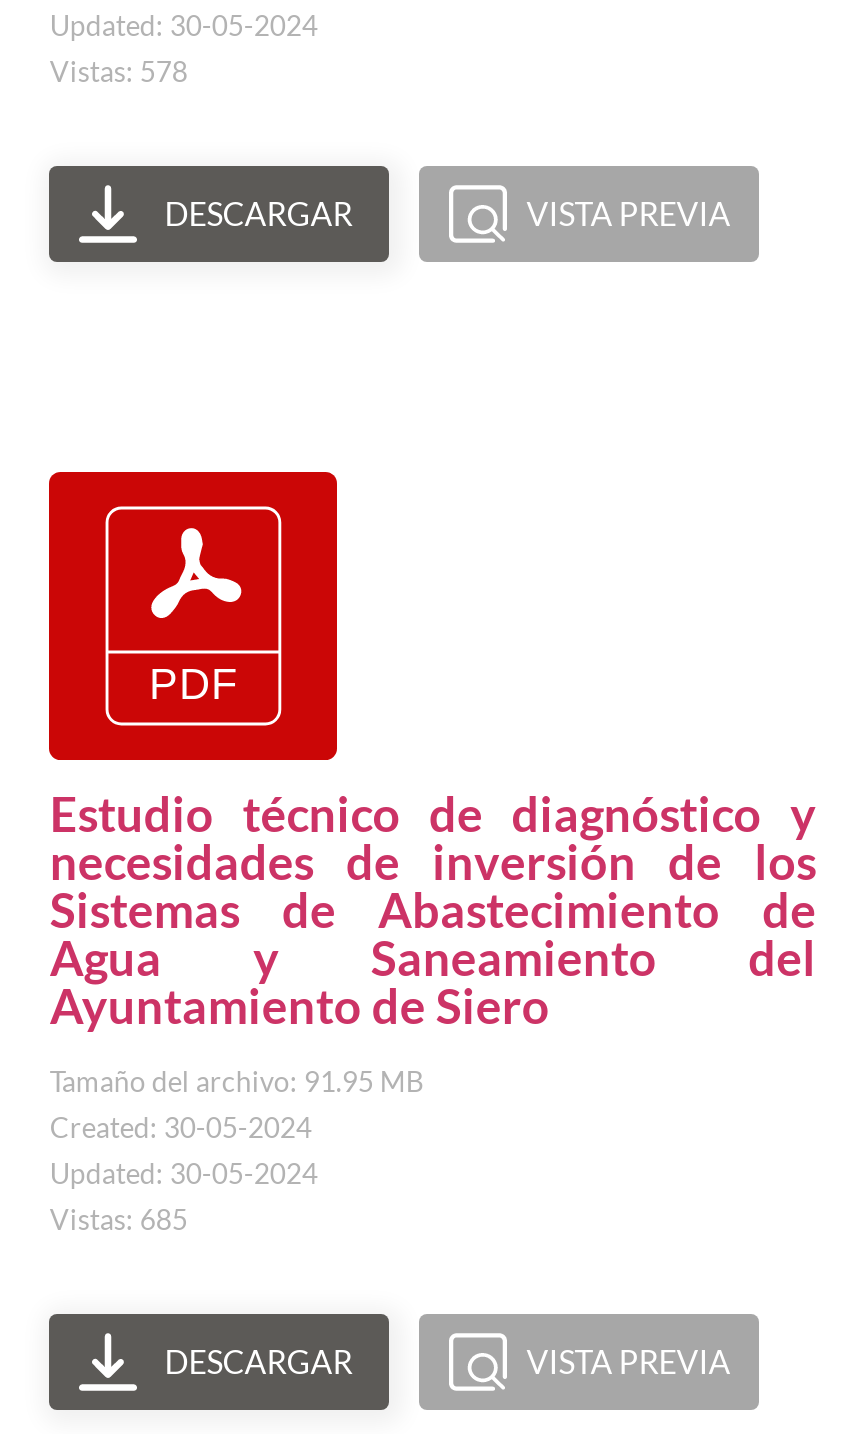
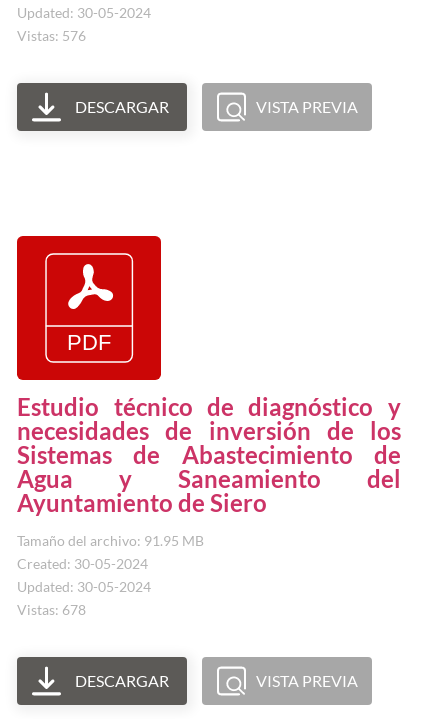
- Vistas: 578
+ Vistas: 576

- Vistas: 685
+ Vistas: 678
